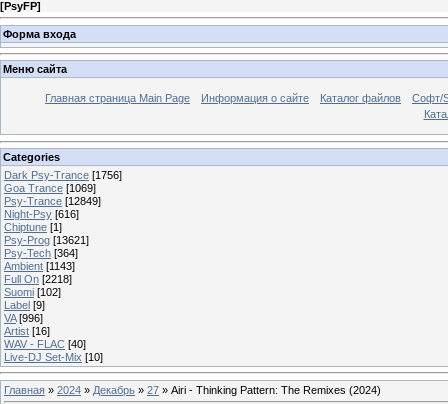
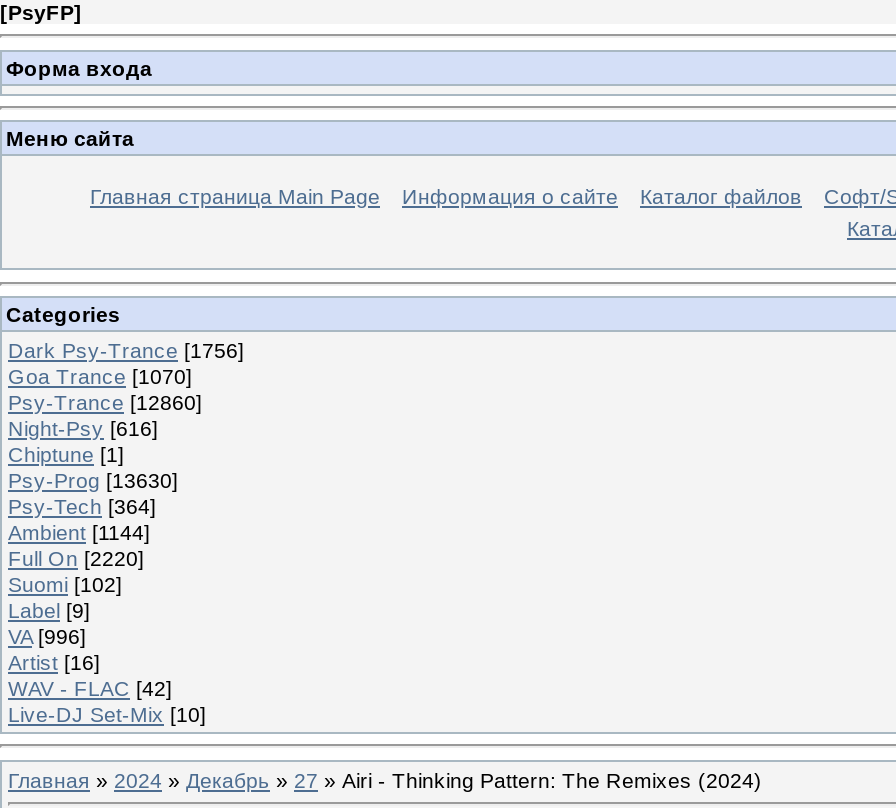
- Goa Trance [1069]
+ Goa Trance [1070]

- Psy-Trance [12849]
+ Psy-Trance [12860]

- Psy-Prog [13621]
+ Psy-Prog [13630]

- Ambient [1143]
+ Ambient [1144]

- Full On [2218]
+ Full On [2220]

- WAV - FLAC [40]
+ WAV - FLAC [42]
